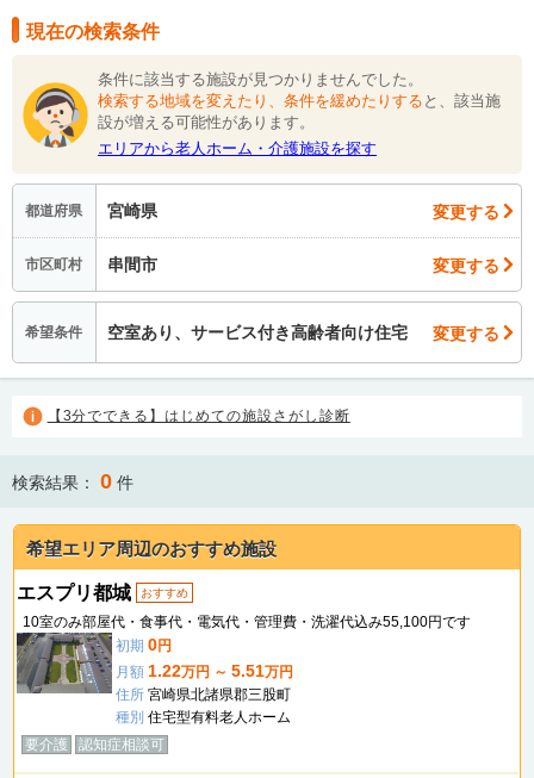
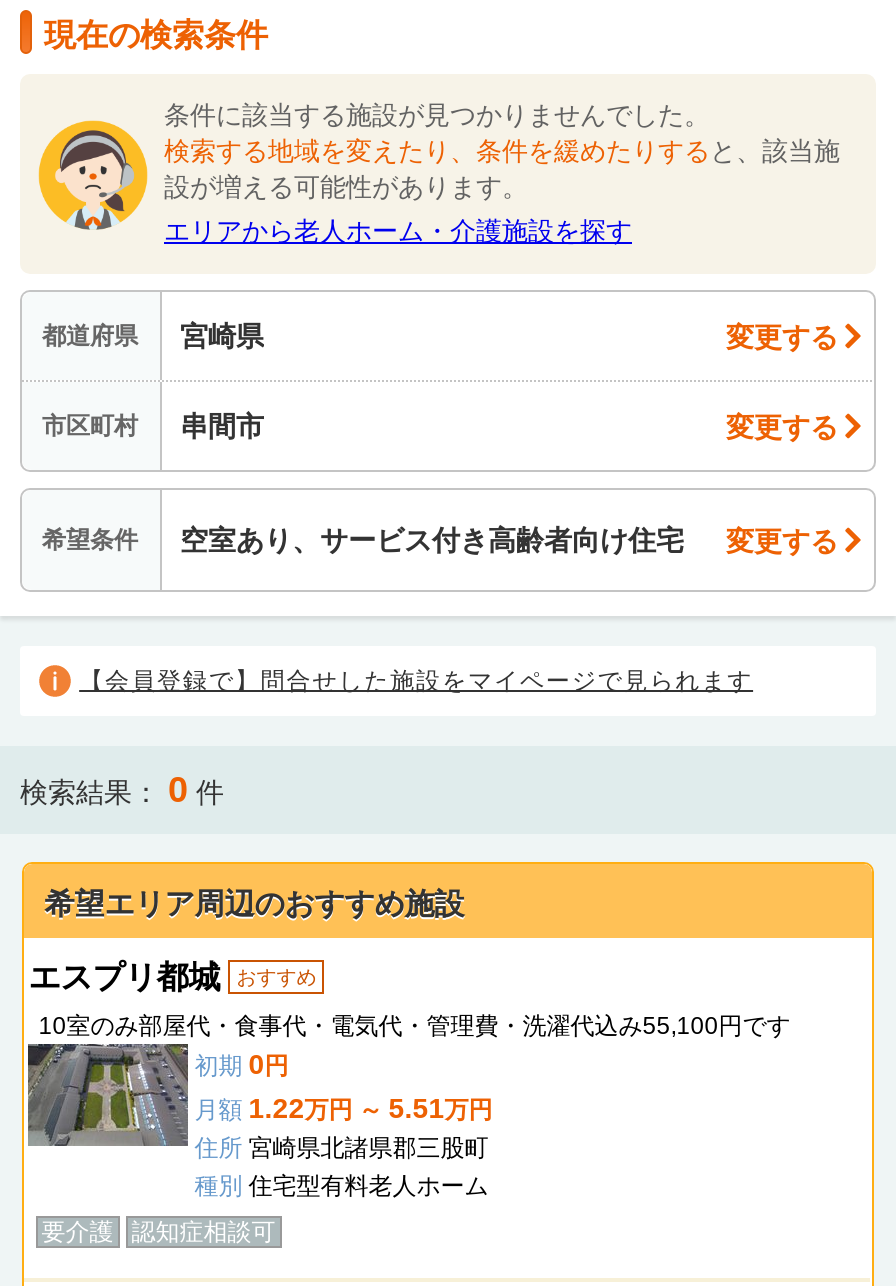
- 【3分でできる】はじめての施設さがし診断
+ 【会員登録で】問合せした施設をマイページで見られます
